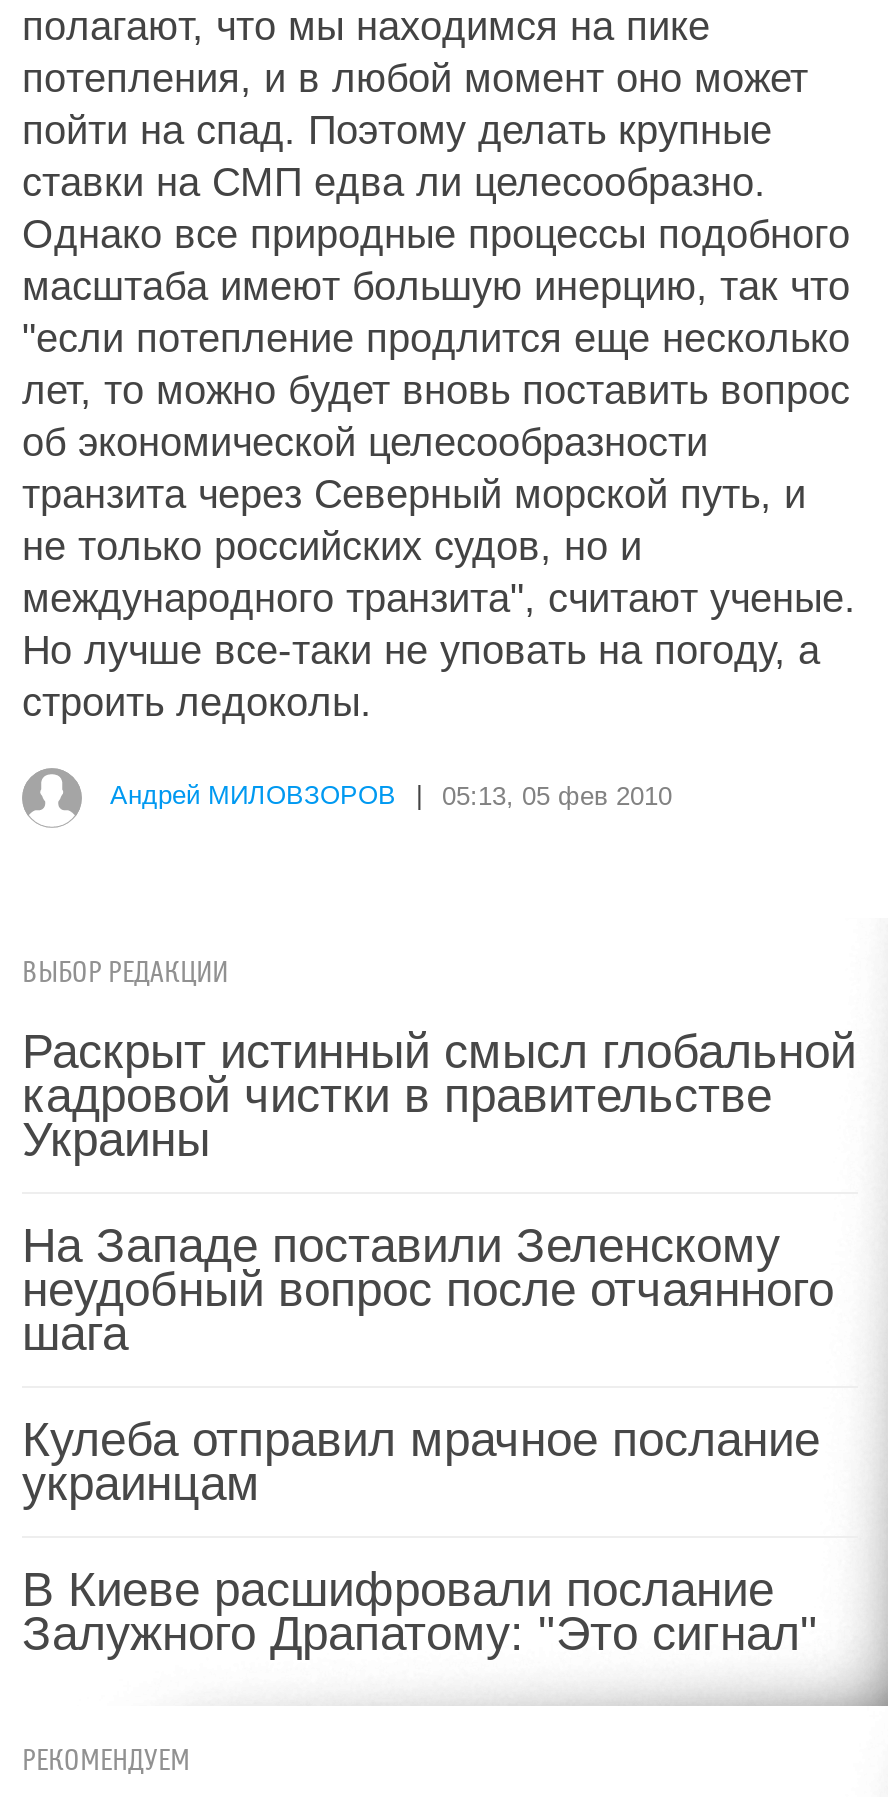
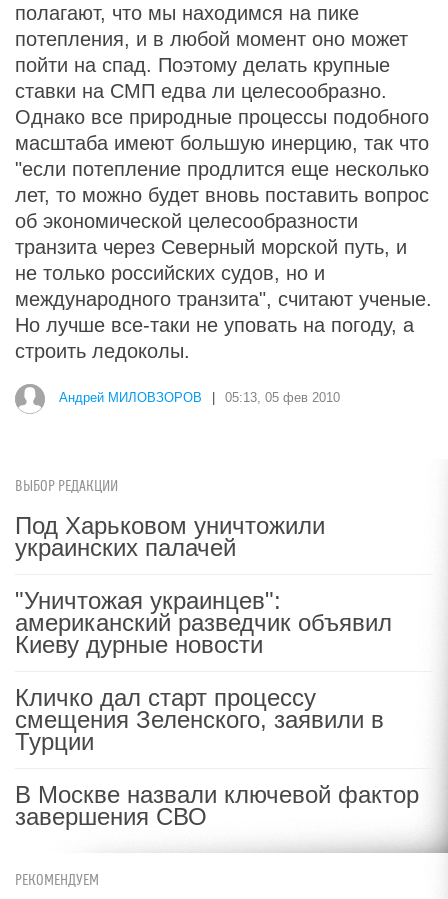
- Раскрыт истинный смысл глобальной
- кадровой чистки в правительстве
- Украины
+ Под Харьковом уничтожили
+ украинских палачей

- На Западе поставили Зеленскому
- неудобный вопрос после отчаянного
- шага
+ "Уничтожая украинцев":
+ американский разведчик объявил
+ Киеву дурные новости

- Кулеба отправил мрачное послание
- украинцам
+ Кличко дал старт процессу
+ смещения Зеленского, заявили в
+ Турции

- В Киеве расшифровали послание
- Залужного Драпатому: "Это сигнал"
+ В Москве назвали ключевой фактор
+ завершения СВО
